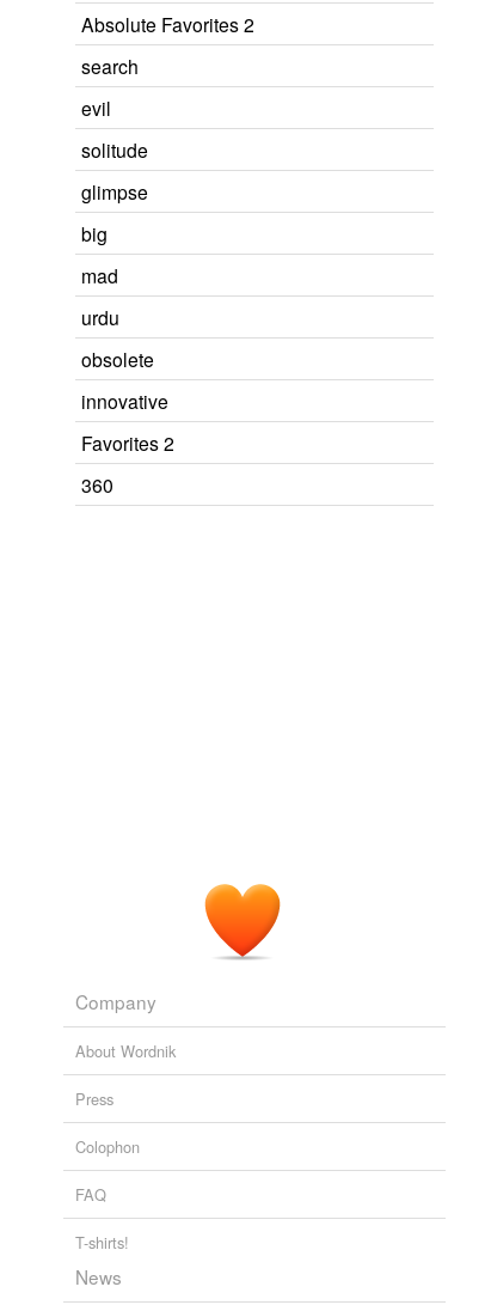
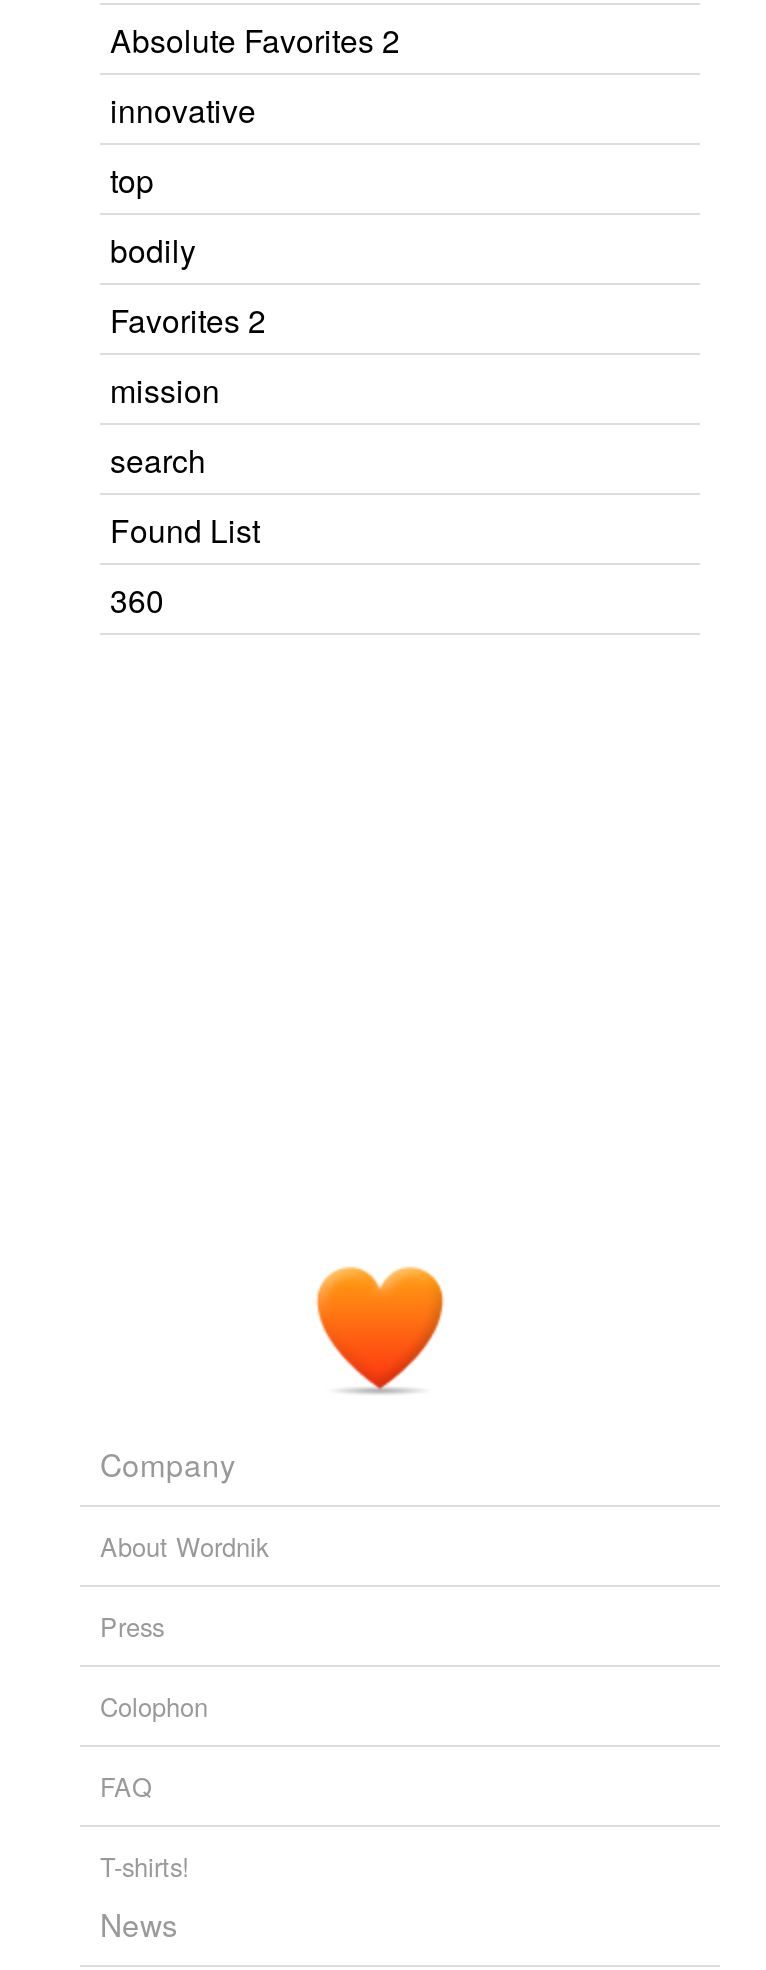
+ top
+ bodily
+ mission

moved down: search

- evil
- solitude
- glimpse
- big
- mad
- urdu
- obsolete
+ Found List

moved up: innovative | Favorites 2
